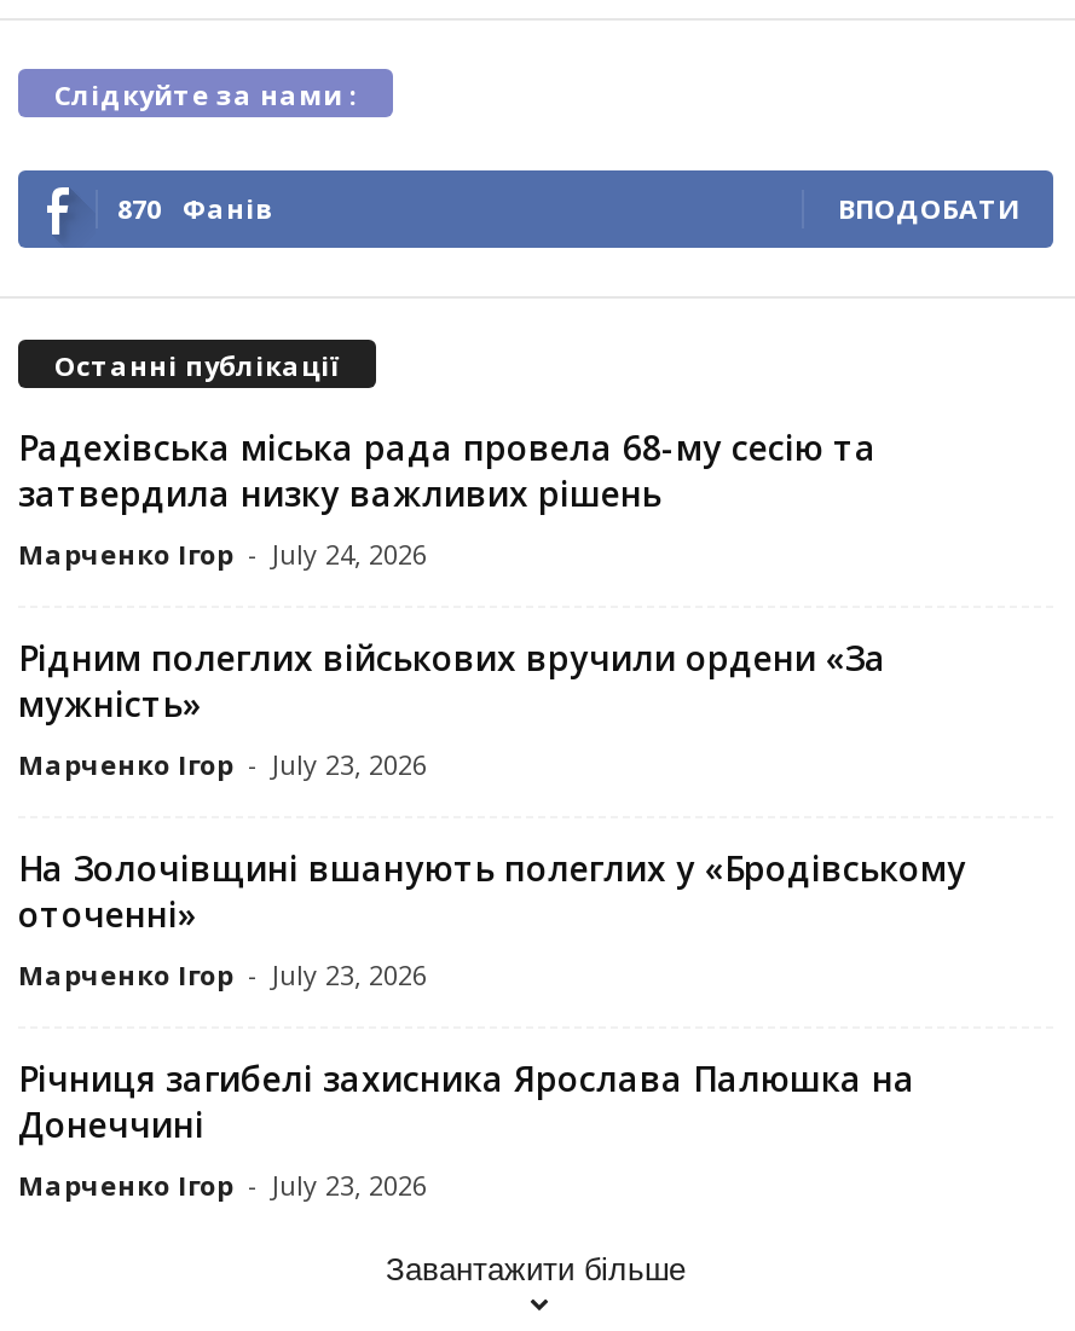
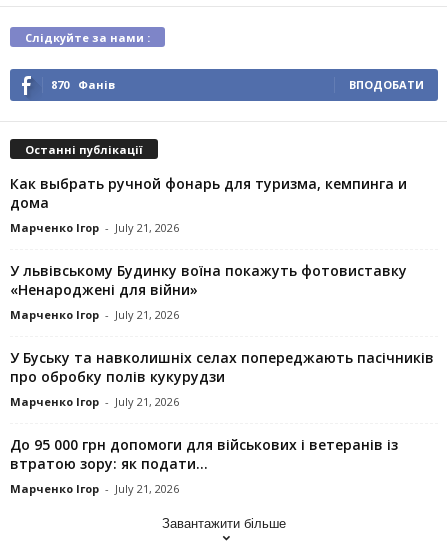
- Радехівська міська рада провела 68-му сесію та
- затвердила низку важливих рішень
- Марченко Ігор - July 24, 2026
+ Как выбрать ручной фонарь для туризма, кемпинга и
+ дома
+ Марченко Ігор - July 21, 2026

- Рідним полеглих військових вручили ордени «За
- мужність»
- Марченко Ігор - July 23, 2026
+ У львівському Будинку воїна покажуть фотовиставку
+ «Ненароджені для війни»
+ Марченко Ігор - July 21, 2026

- На Золочівщині вшанують полеглих у «Бродівському
- оточенні»
- Марченко Ігор - July 23, 2026
+ У Буську та навколишніх селах попереджають пасічників
+ про обробку полів кукурудзи
+ Марченко Ігор - July 21, 2026

- Річниця загибелі захисника Ярослава Палюшка на
- Донеччині
- Марченко Ігор - July 23, 2026
+ До 95 000 грн допомоги для військових і ветеранів із
+ втратою зору: як подати...
+ Марченко Ігор - July 21, 2026
